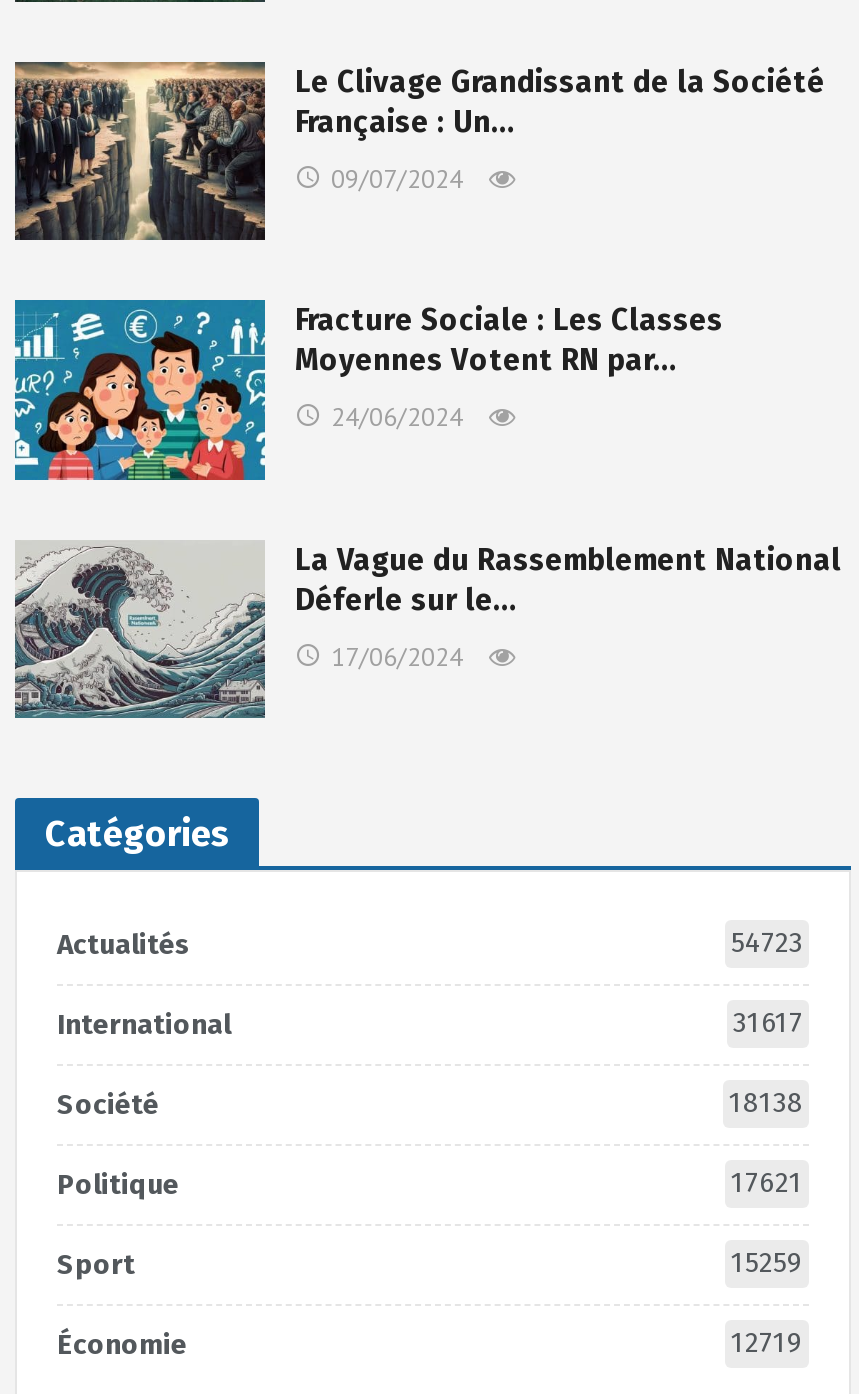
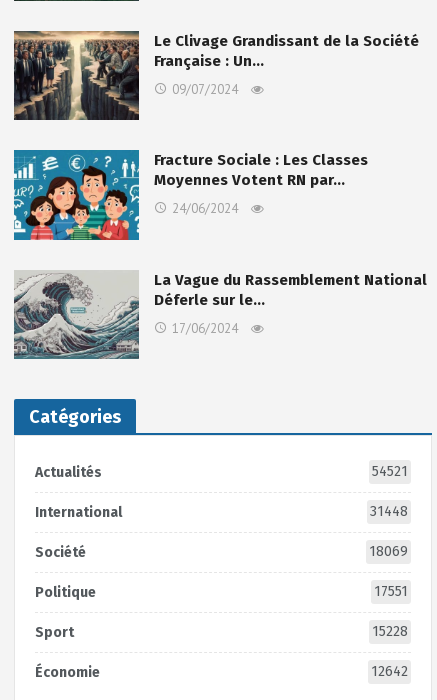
- 54723
+ 54521

- 31617
+ 31448

- 18138
+ 18069

- 17621
+ 17551

- 15259
+ 15228

- 12719
+ 12642
